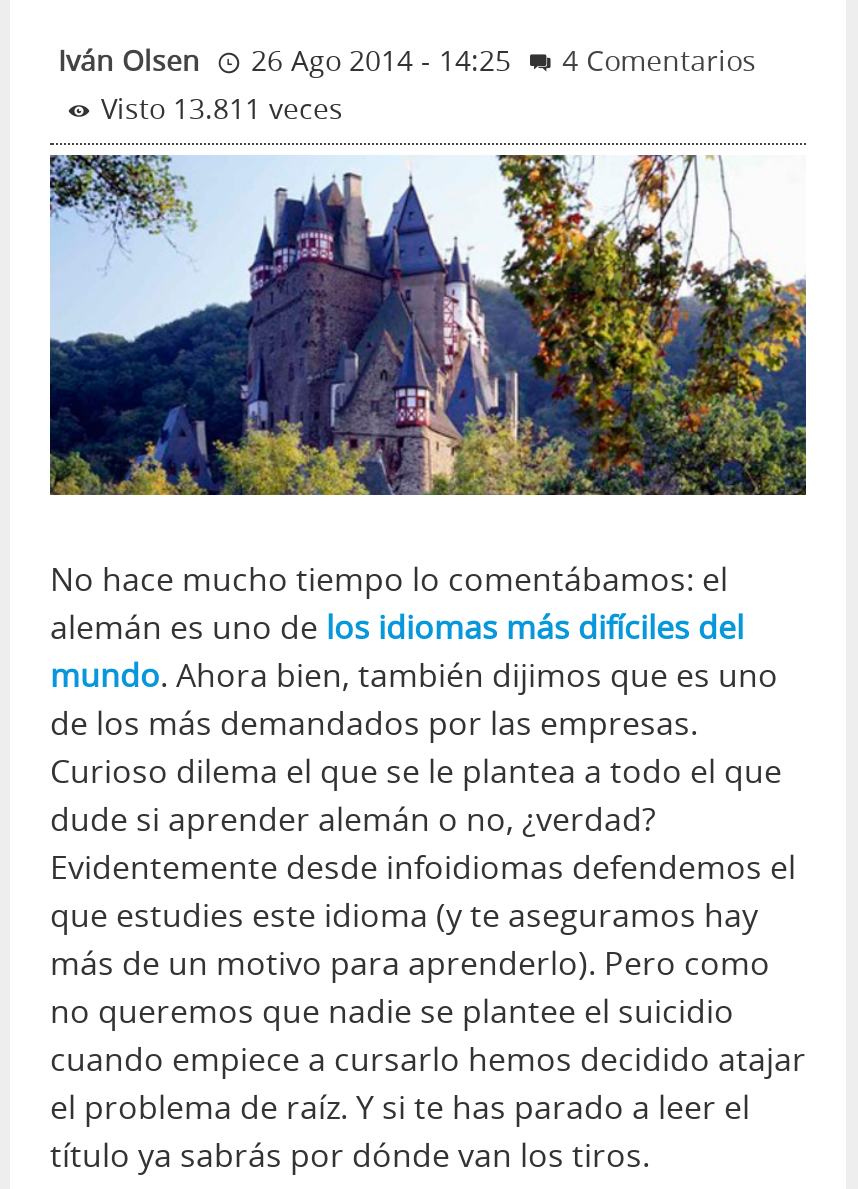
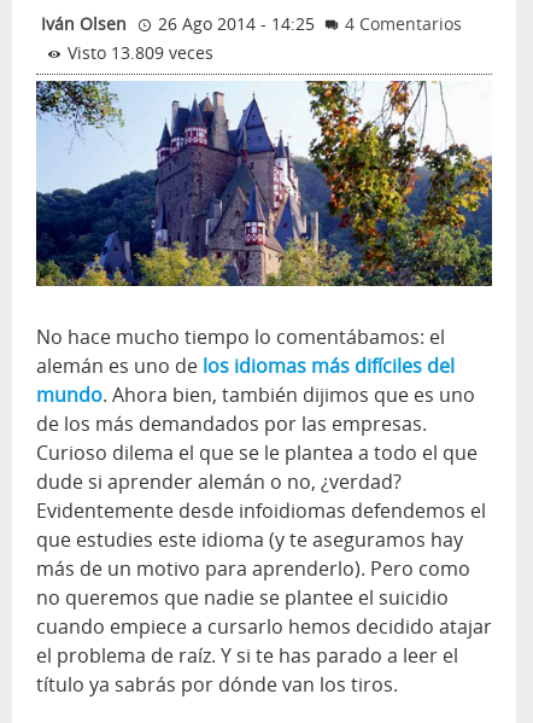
- Visto 13.811 veces
+ Visto 13.809 veces
